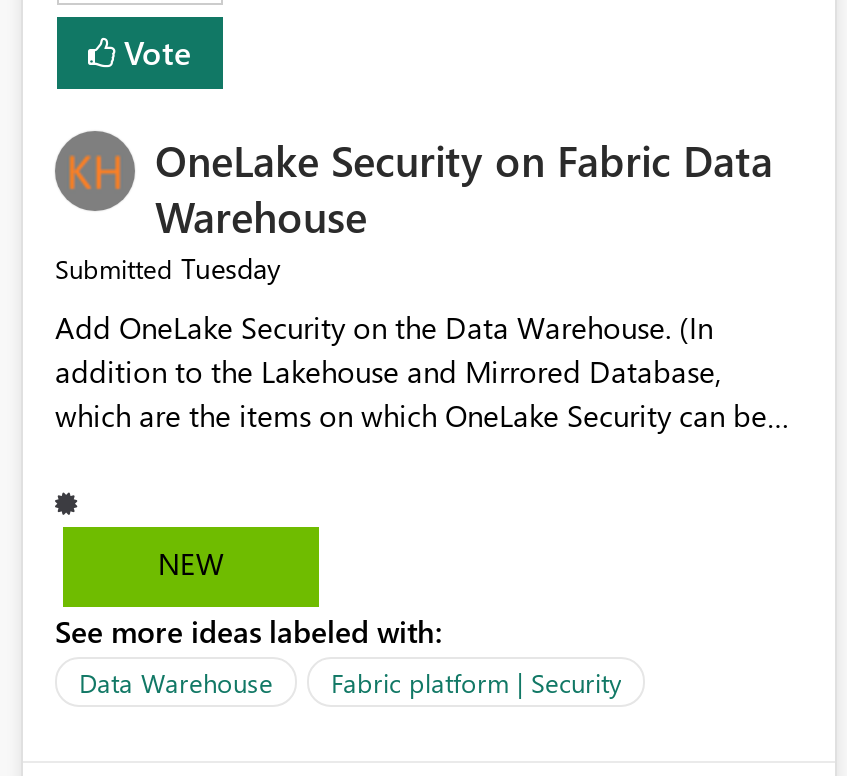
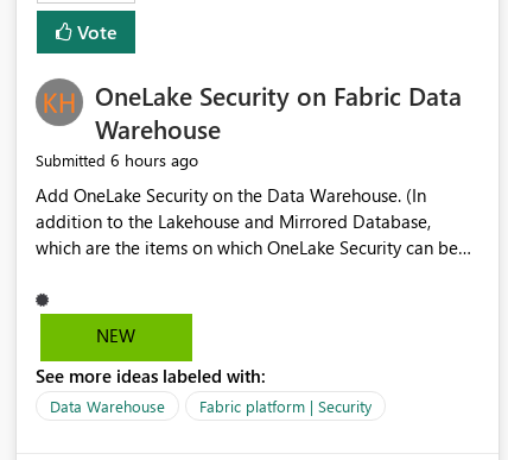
- Submitted Tuesday
+ Submitted 6 hours ago
